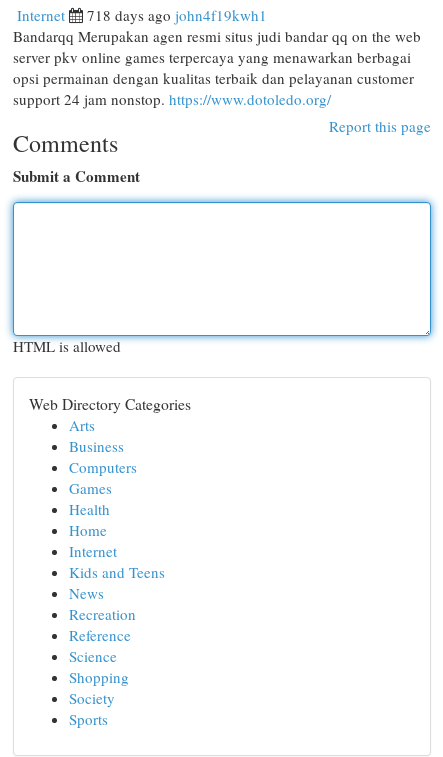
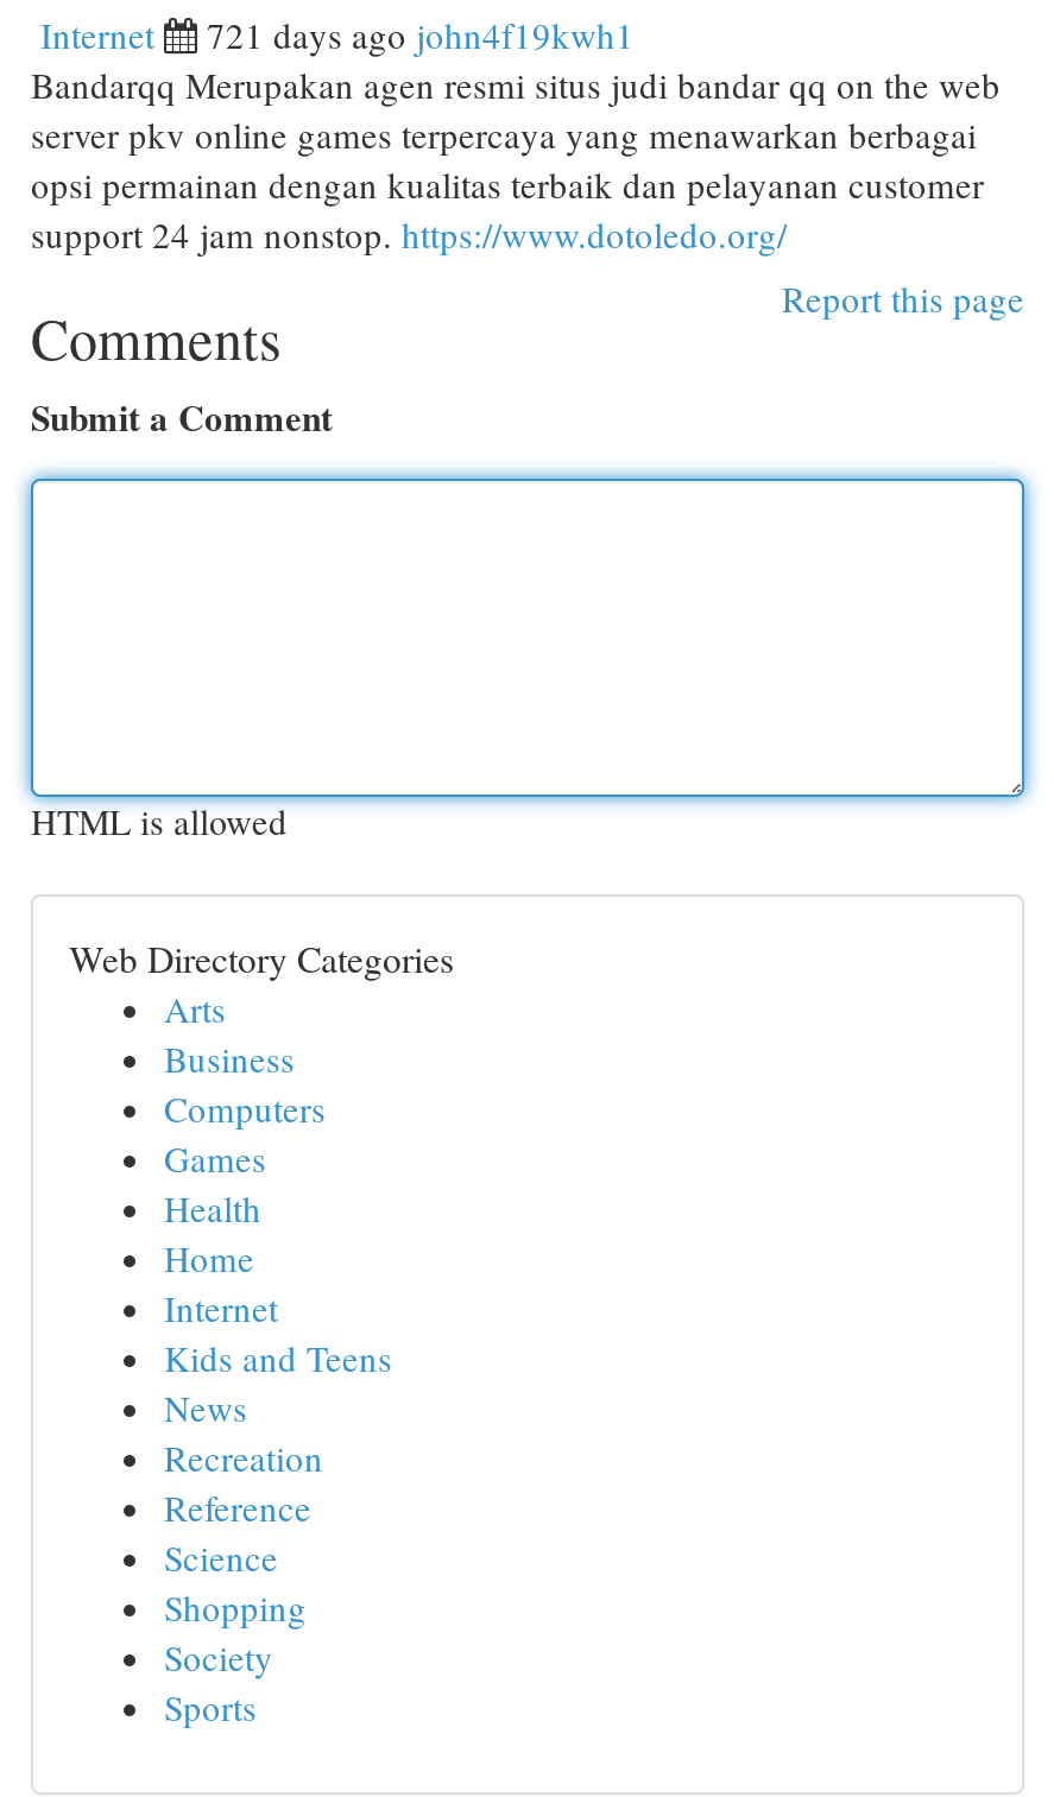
- 718 days ago john4f19kwh1
+ 721 days ago john4f19kwh1
